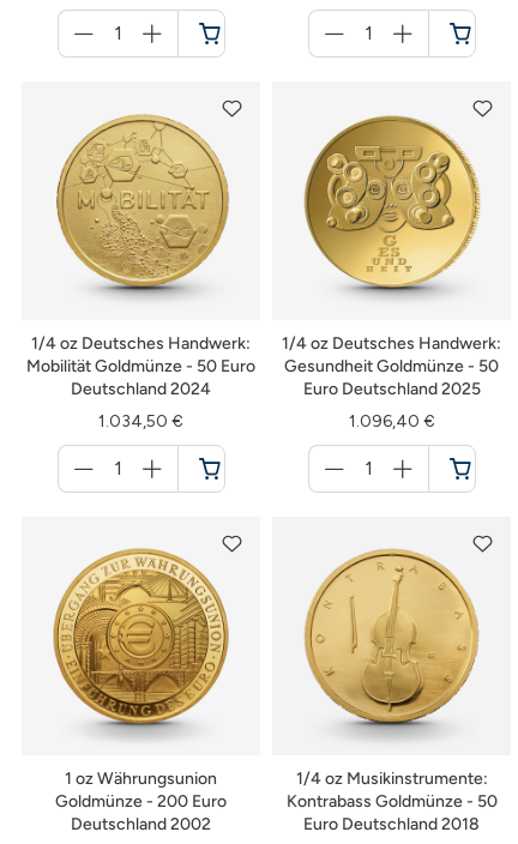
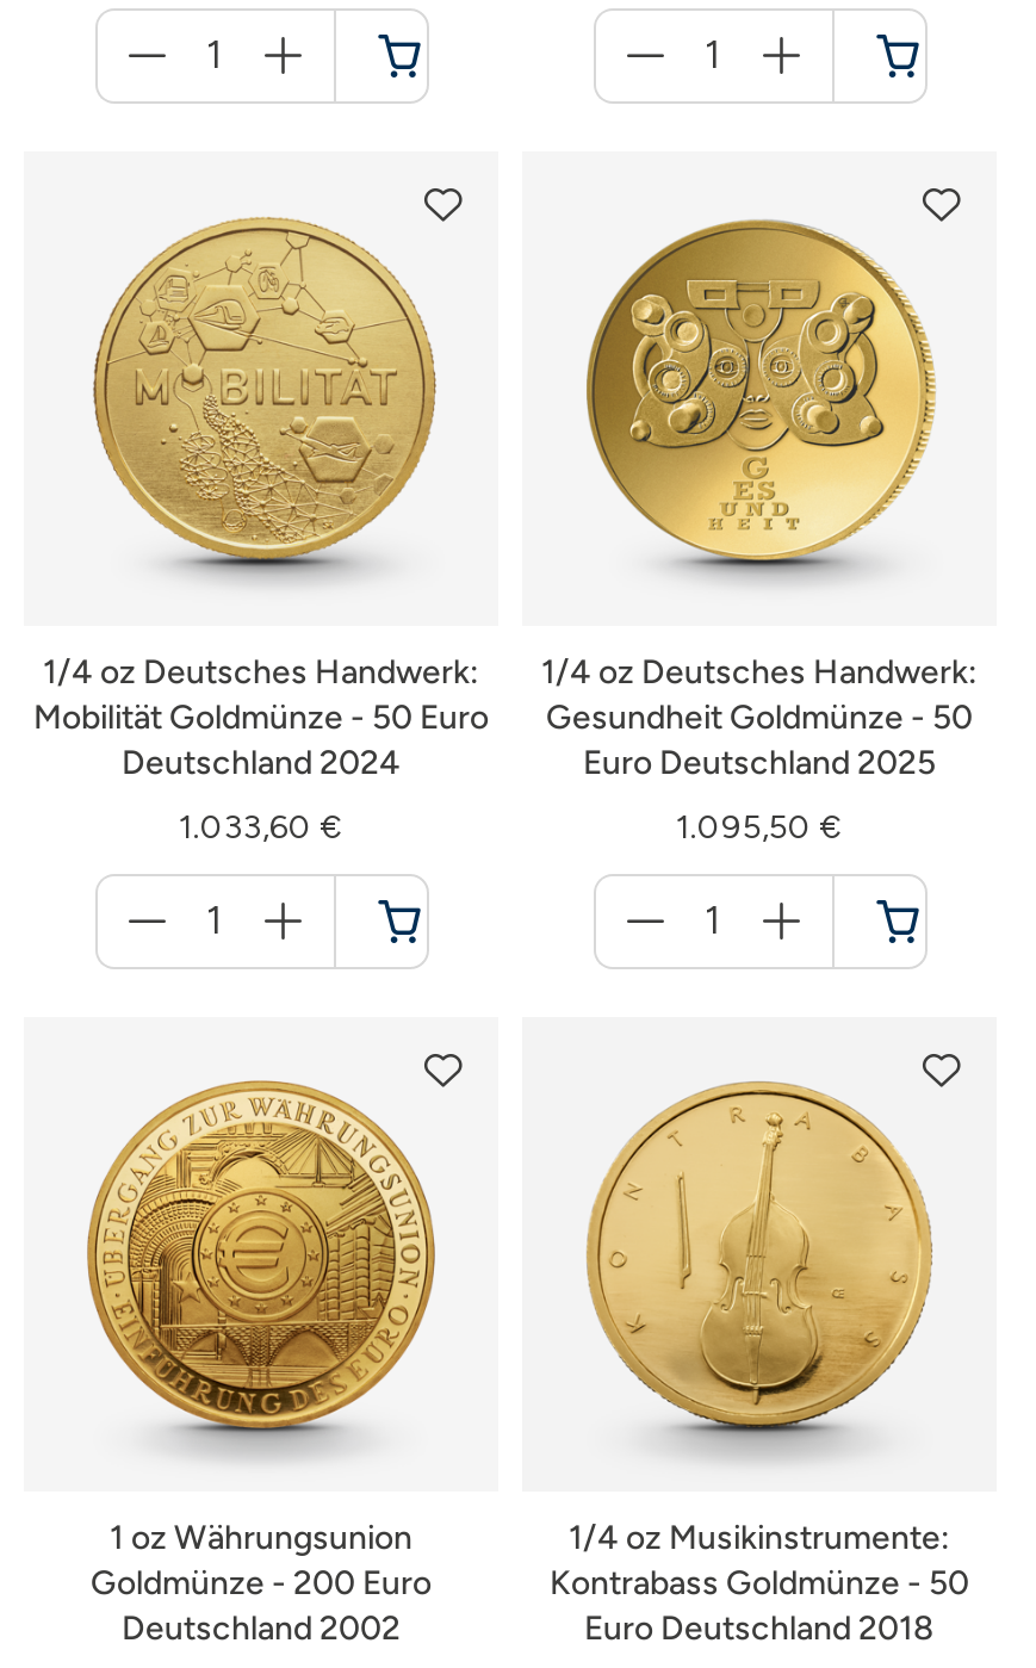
- 1.034,50 €
+ 1.033,60 €

- 1.096,40 €
+ 1.095,50 €
